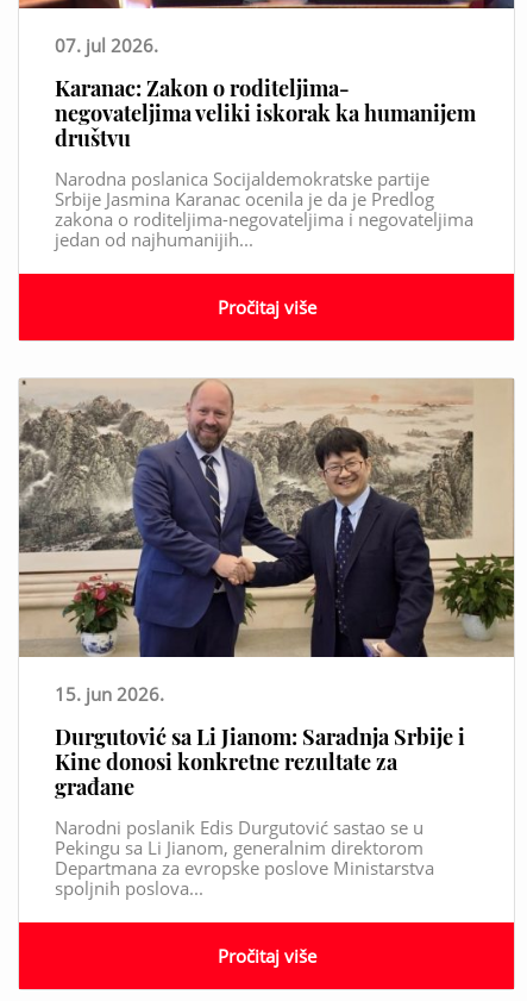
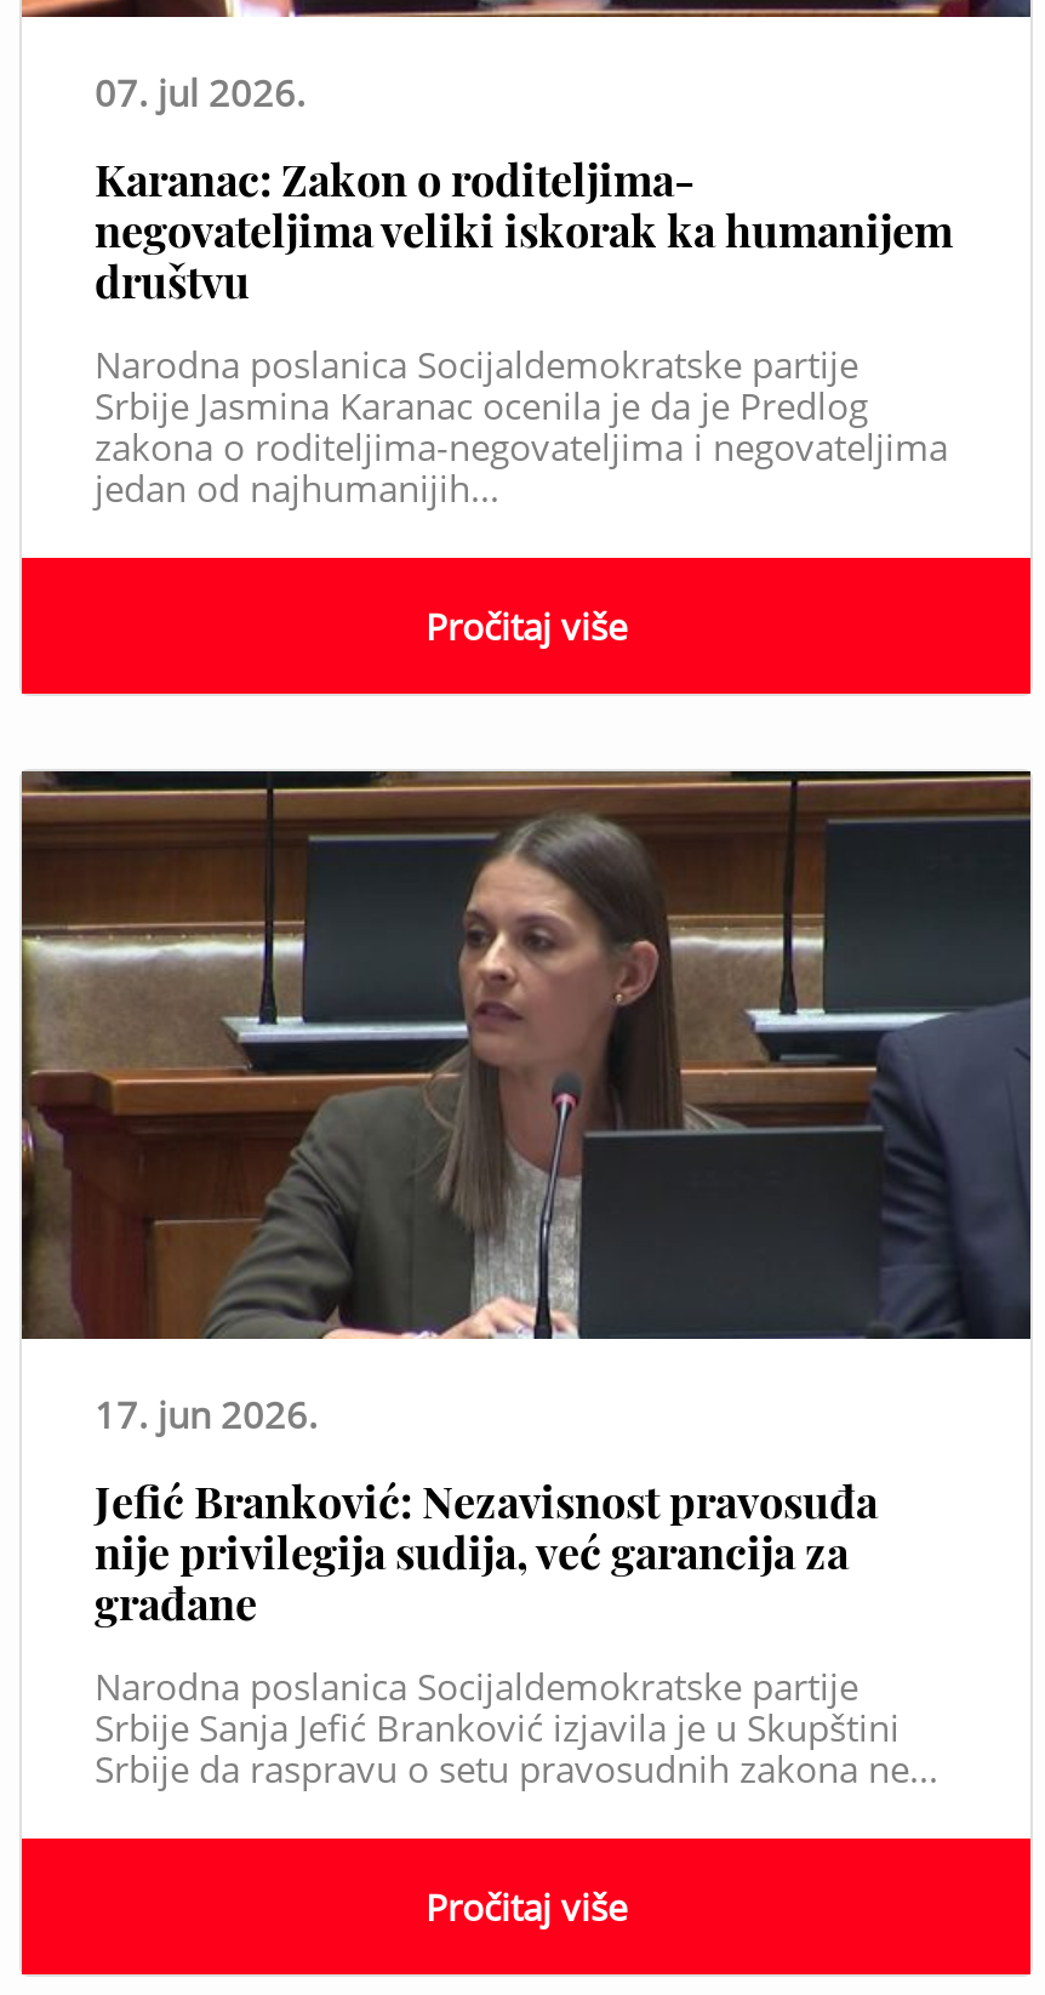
- [image]
- 15. jun 2026.
+ [image]
+ 17. jun 2026.

- Durgutović sa Li Jianom: Saradnja Srbije i
- Kine donosi konkretne rezultate za
+ Jefić Branković: Nezavisnost pravosuđa
+ nije privilegija sudija, već garancija za

- Narodni poslanik Edis Durgutović sastao se u
- Pekingu sa Li Jianom, generalnim direktorom
- Departmana za evropske poslove Ministarstva
- spoljnih poslova...
+ Narodna poslanica Socijaldemokratske partije
+ Srbije Sanja Jefić Branković izjavila je u Skupštini
+ Srbije da raspravu o setu pravosudnih zakona ne...
